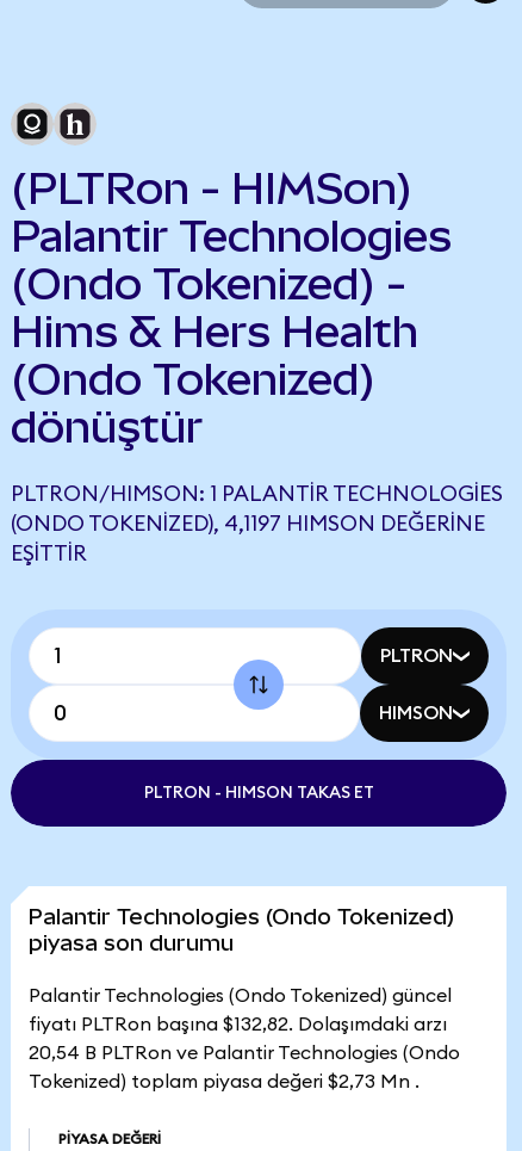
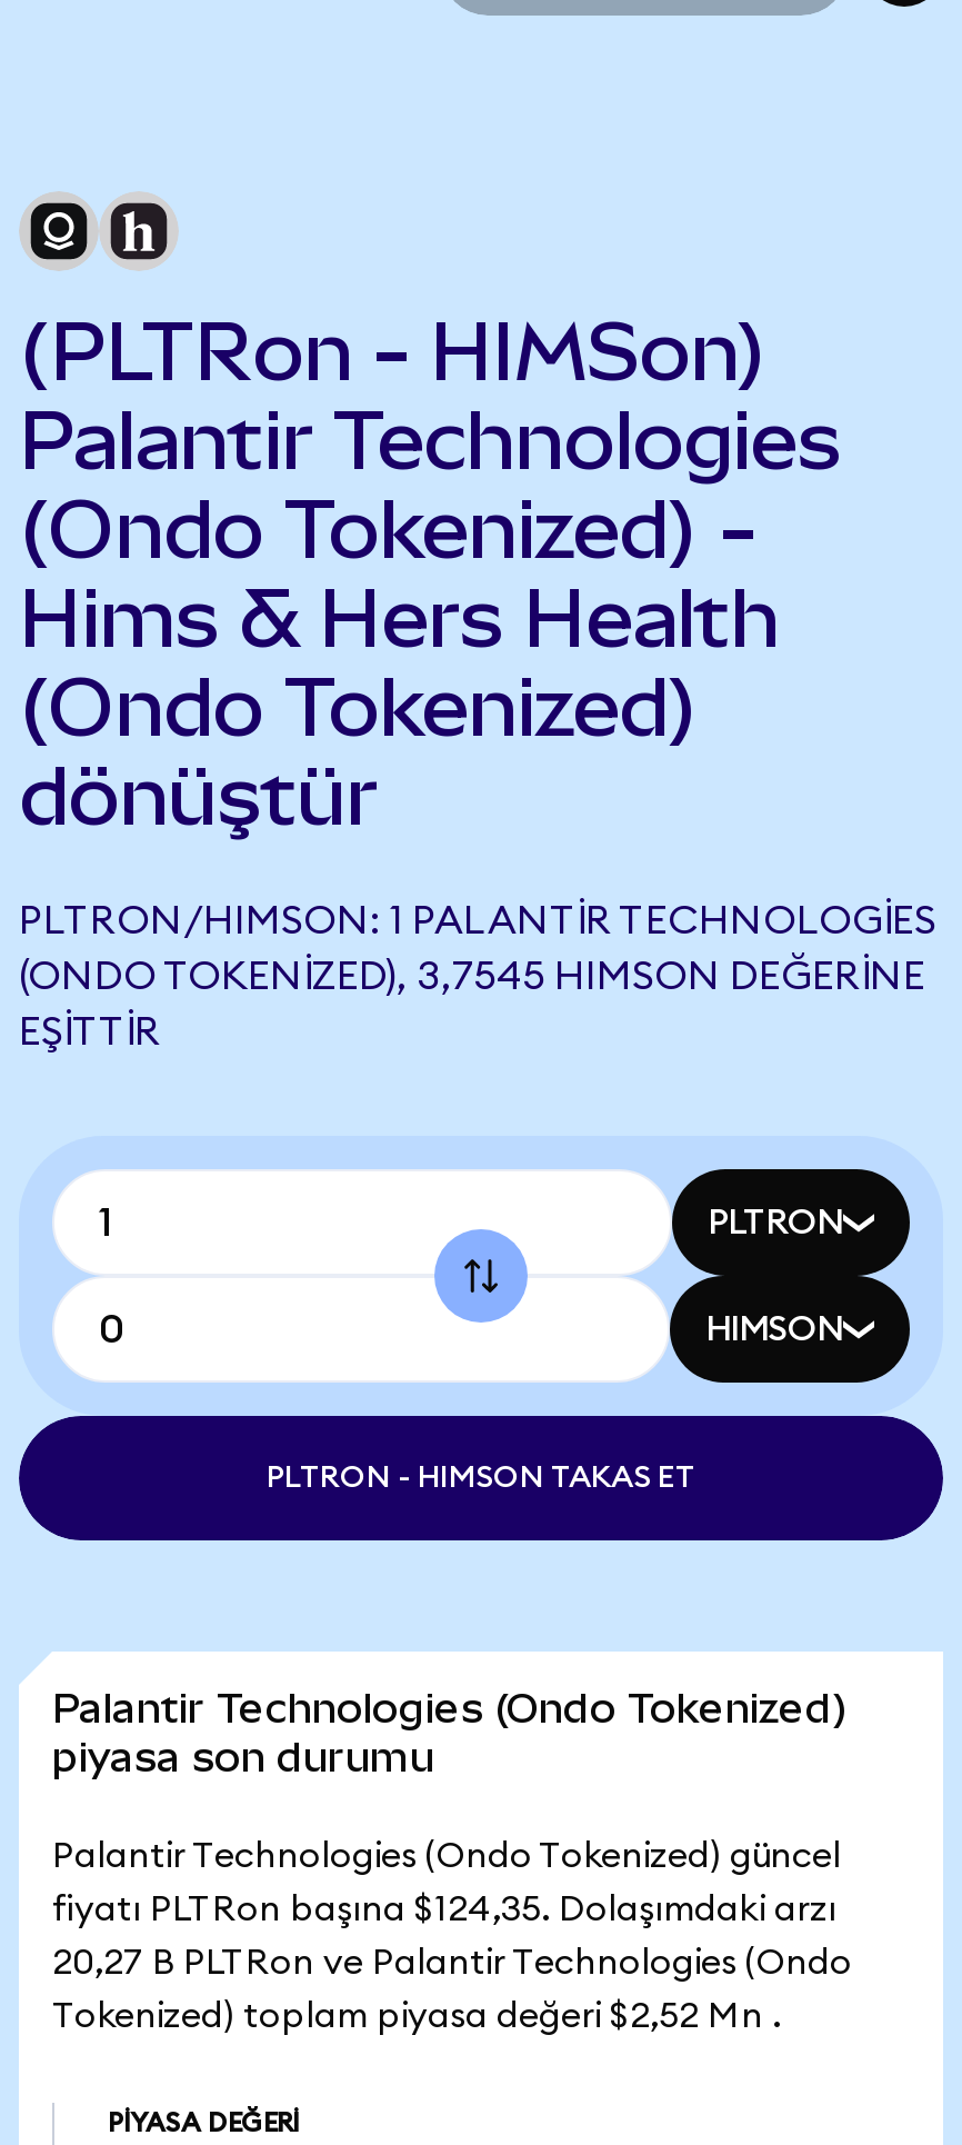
- (ONDO TOKENIZED), 4,1197 HIMSON DEĞERINE
+ (ONDO TOKENIZED), 3,7545 HIMSON DEĞERINE

- fiyatı PLTRon başına $132,82. Dolaşımdaki arzı
+ fiyatı PLTRon başına $124,35. Dolaşımdaki arzı

- 20,54 B PLTRon ve Palantir Technologies (Ondo
+ 20,27 B PLTRon ve Palantir Technologies (Ondo

- Tokenized) toplam piyasa değeri $2,73 Mn .
+ Tokenized) toplam piyasa değeri $2,52 Mn .
